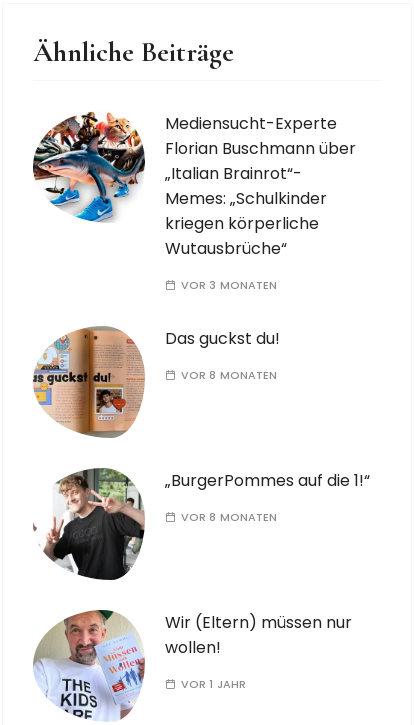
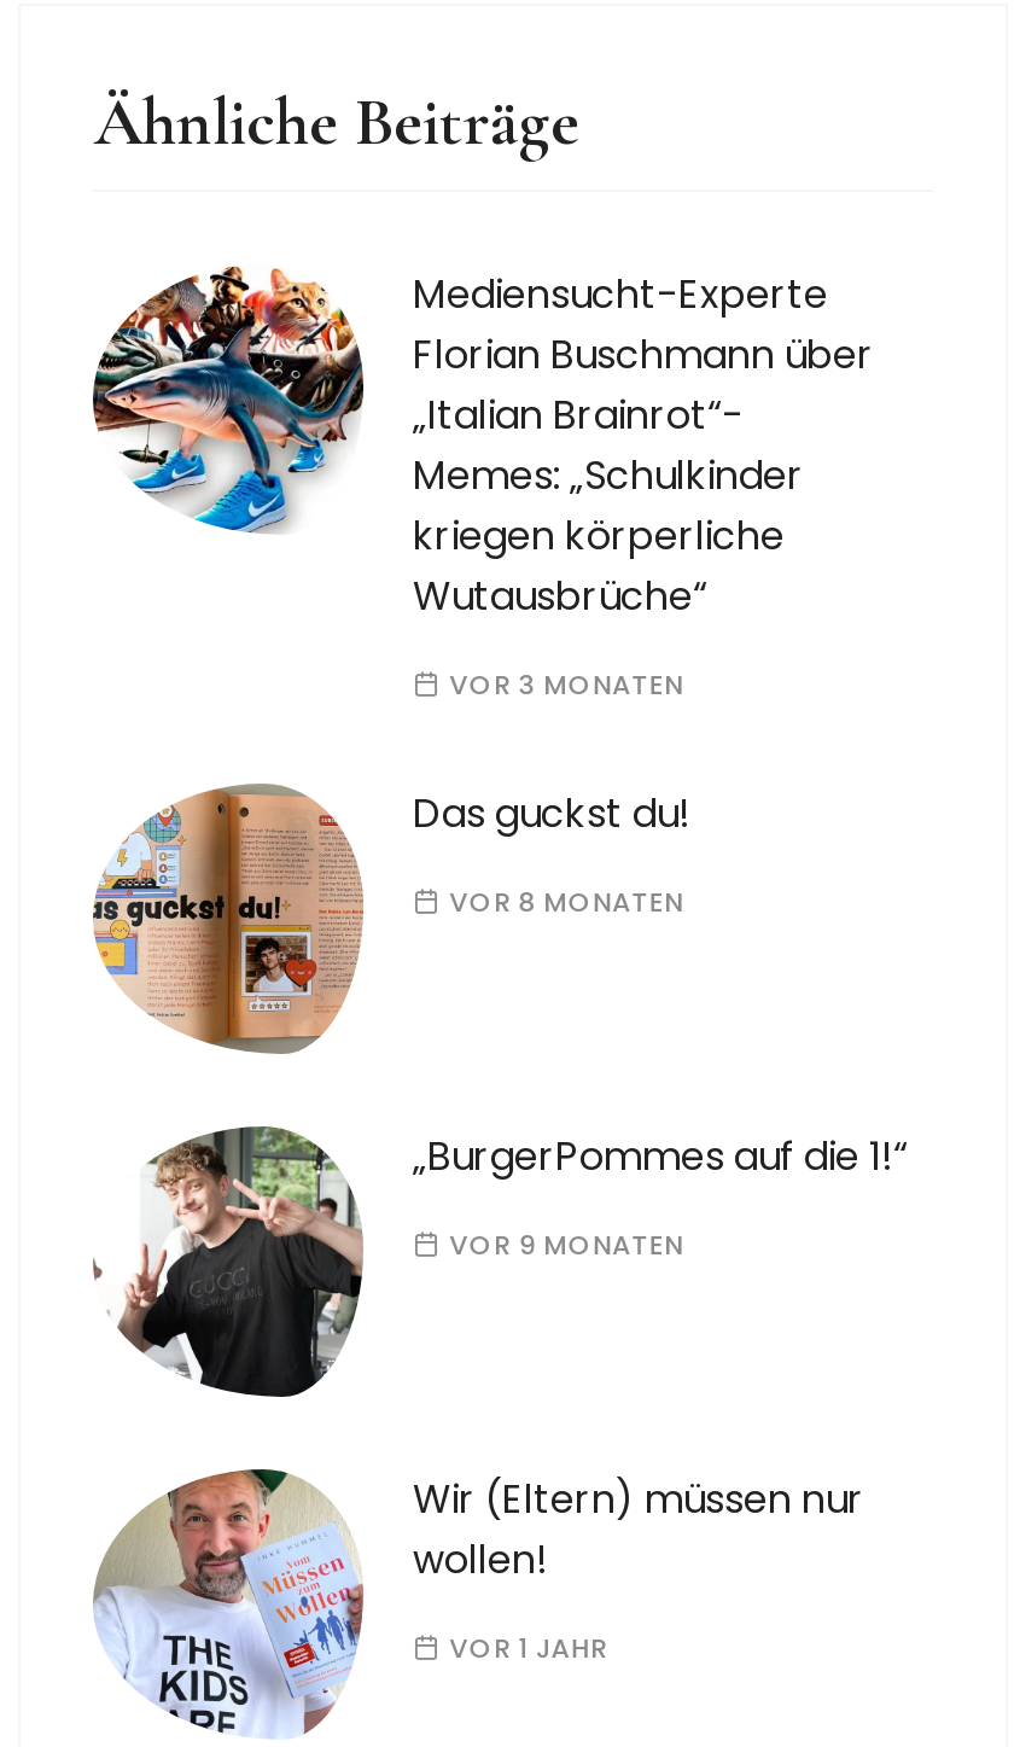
- VOR 8 MONATEN
+ VOR 9 MONATEN
